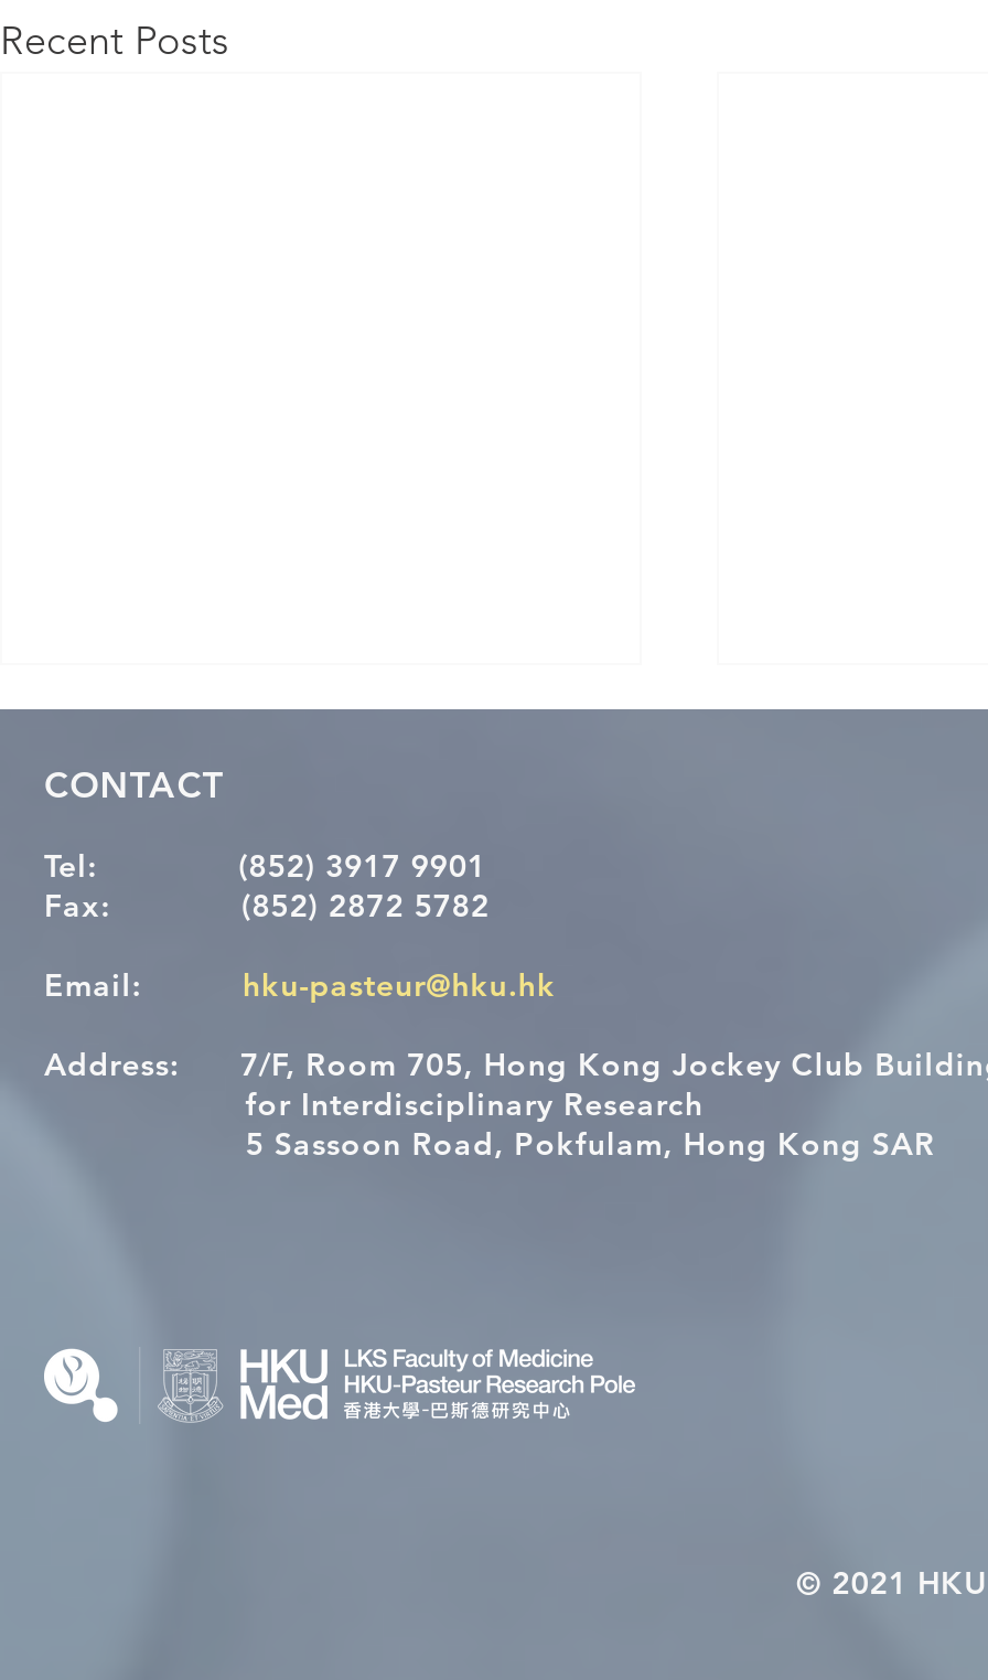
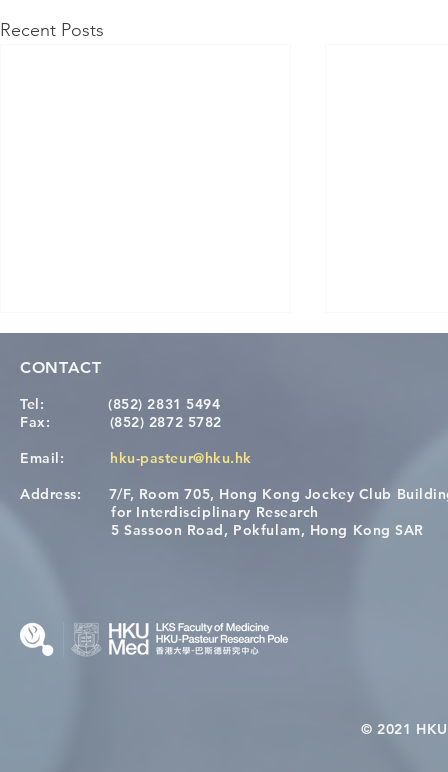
- Tel: (852) 3917 9901
+ Tel: (852) 2831 5494
